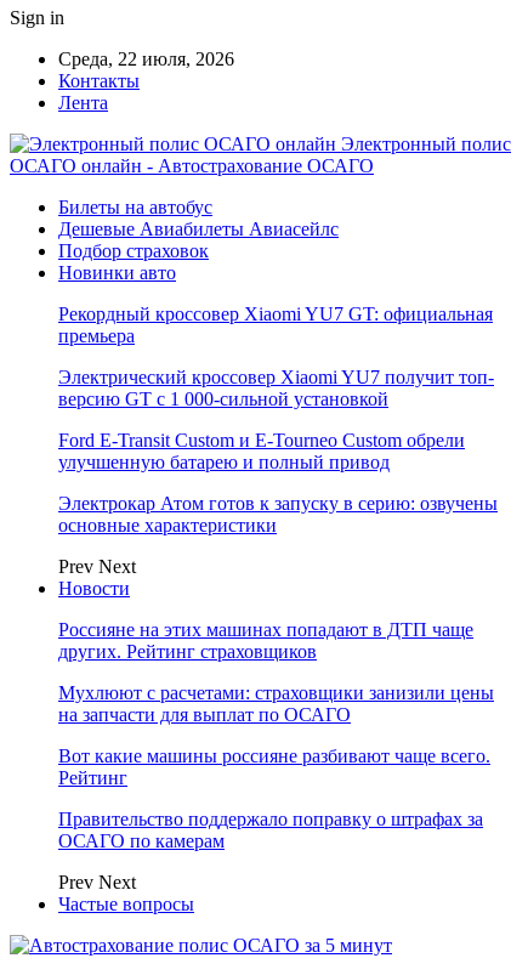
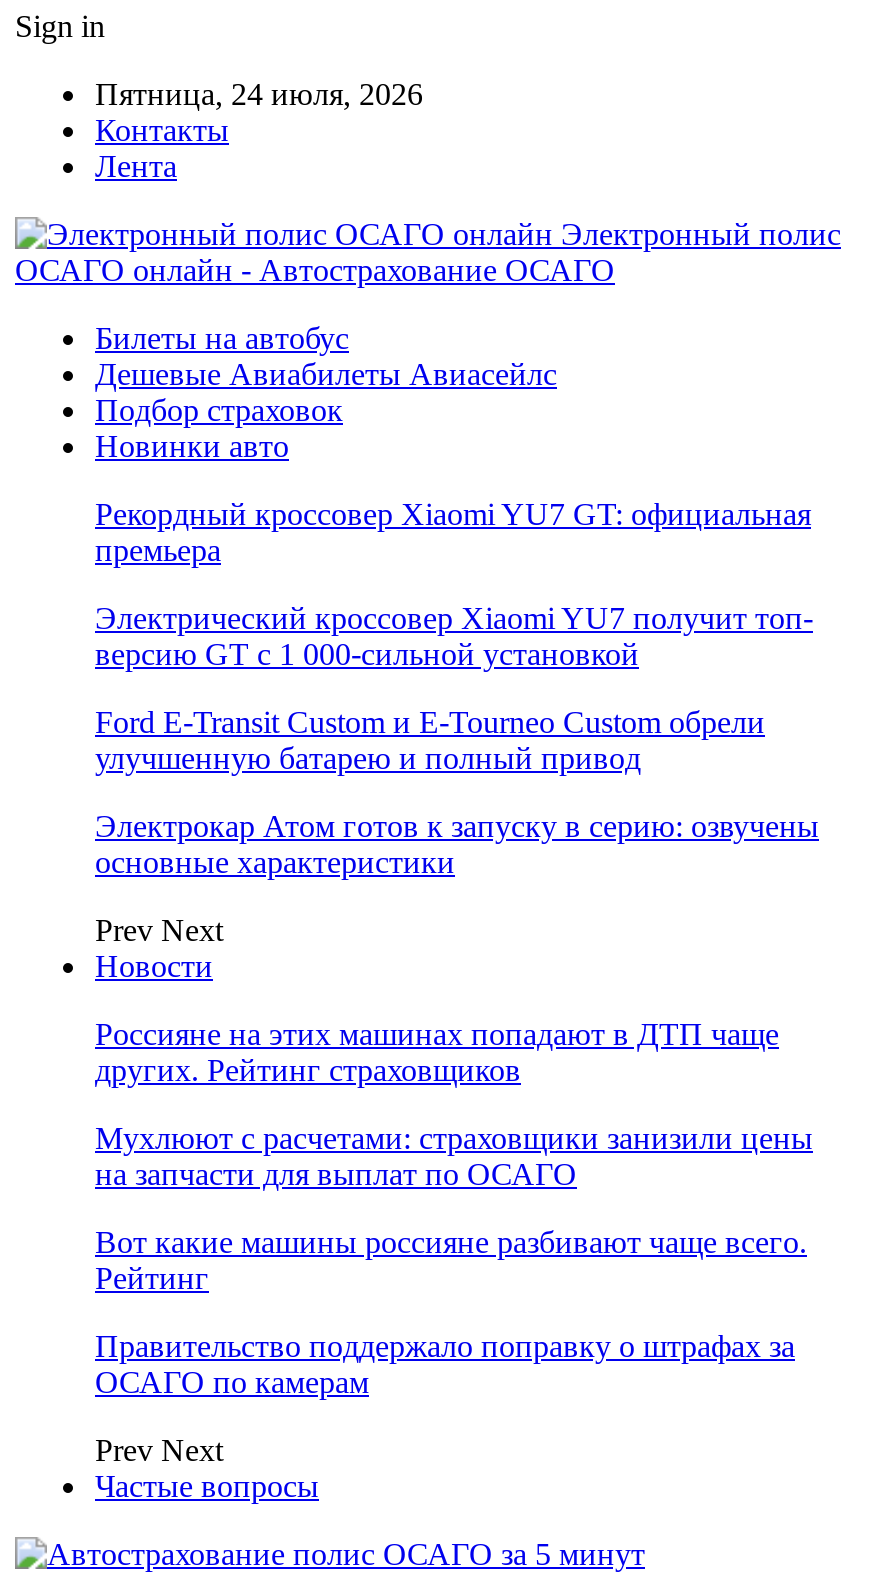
- Среда, 22 июля, 2026
+ Пятница, 24 июля, 2026
